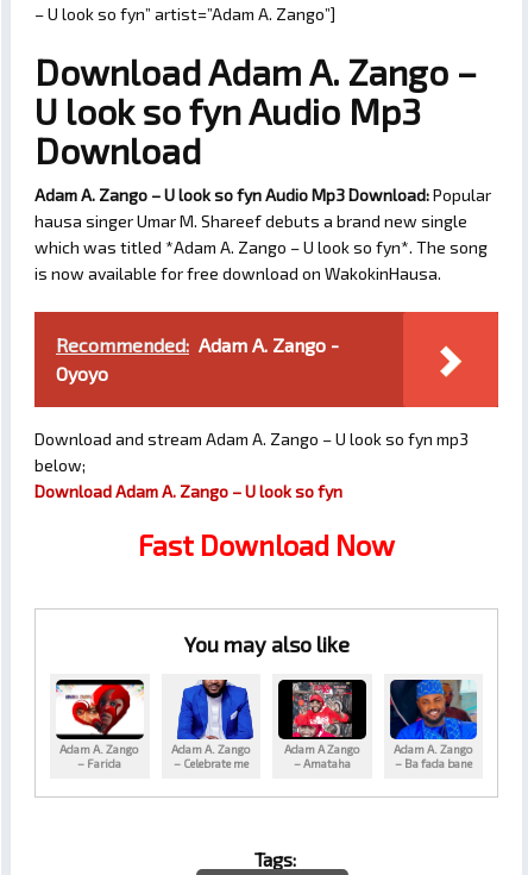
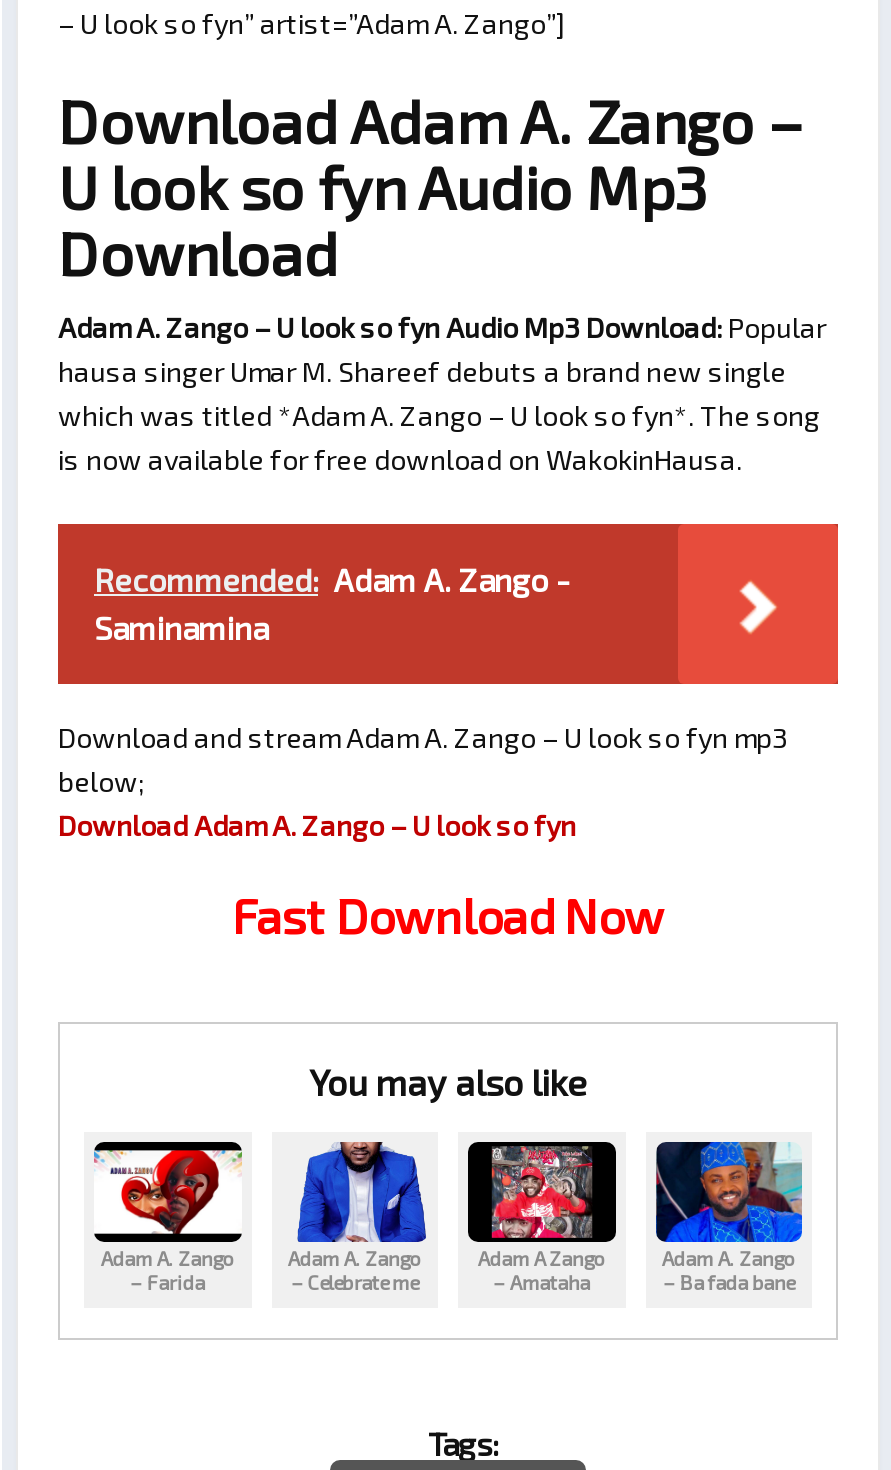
- Oyoyo
+ Saminamina
